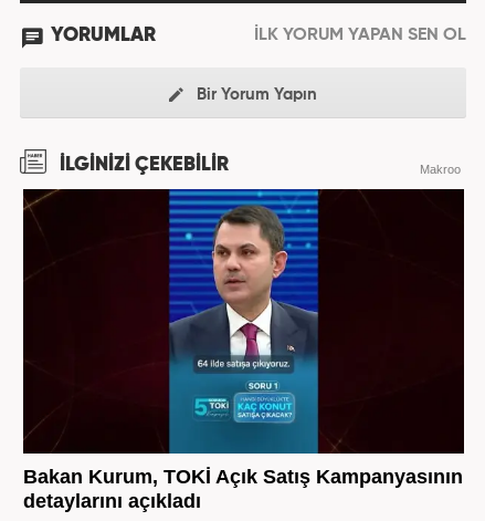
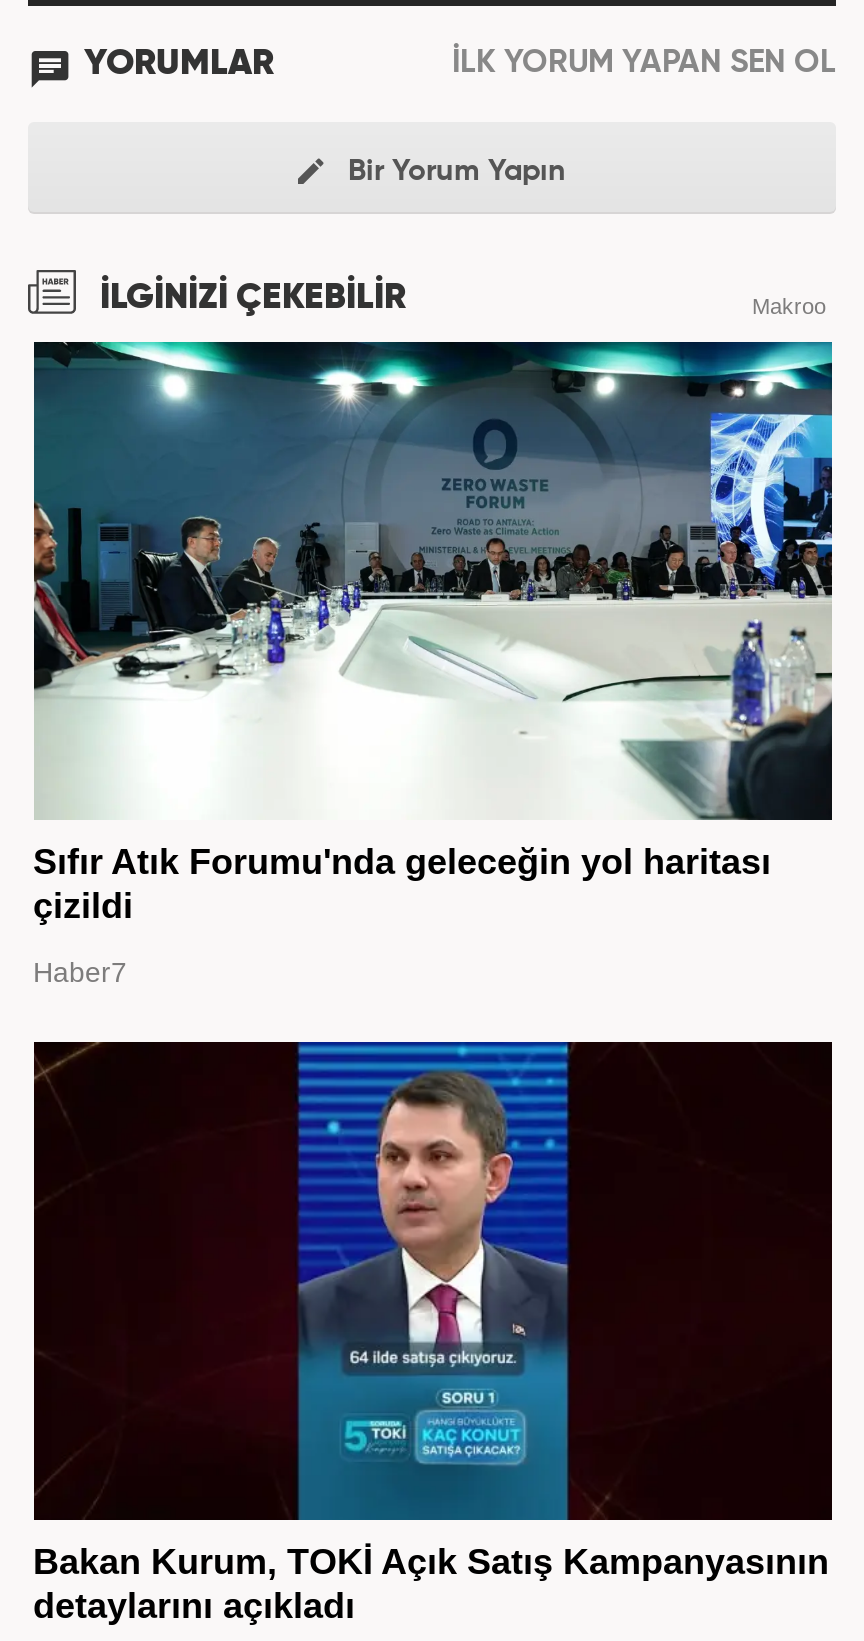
+ [image]
+ Sıfır Atık Forumu'nda geleceğin yol haritası
+ çizildi
+ Haber7
